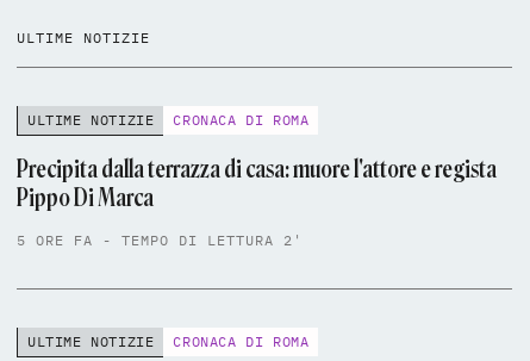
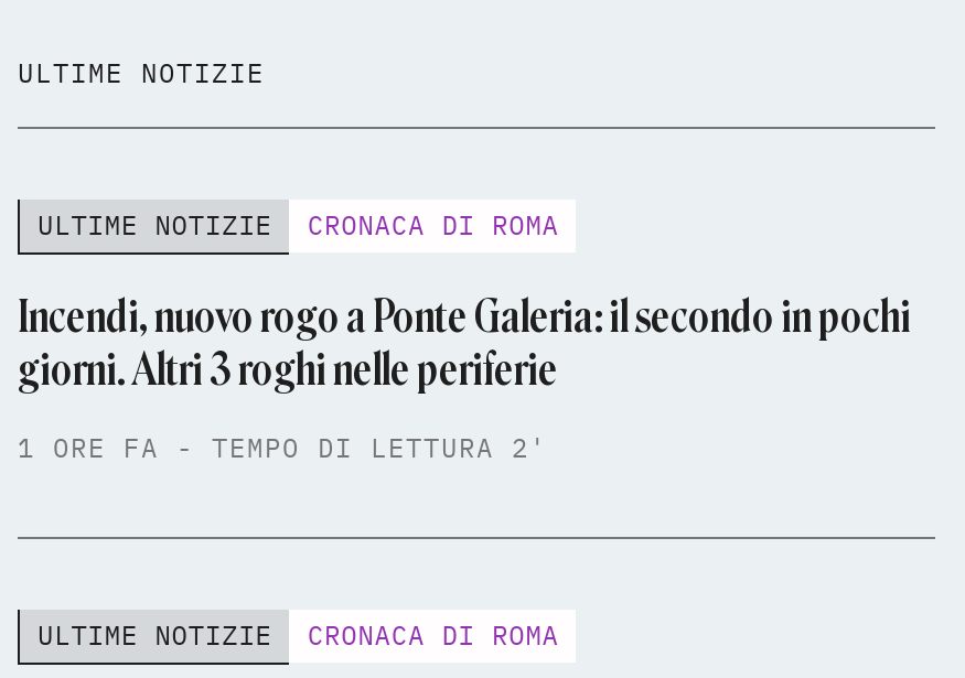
- Precipita dalla terrazza di casa: muore l'attore e regista
- Pippo Di Marca
+ Incendi, nuovo rogo a Ponte Galeria: il secondo in pochi
+ giorni. Altri 3 roghi nelle periferie

- 5 ORE FA - TEMPO DI LETTURA 2'
+ 1 ORE FA - TEMPO DI LETTURA 2'
